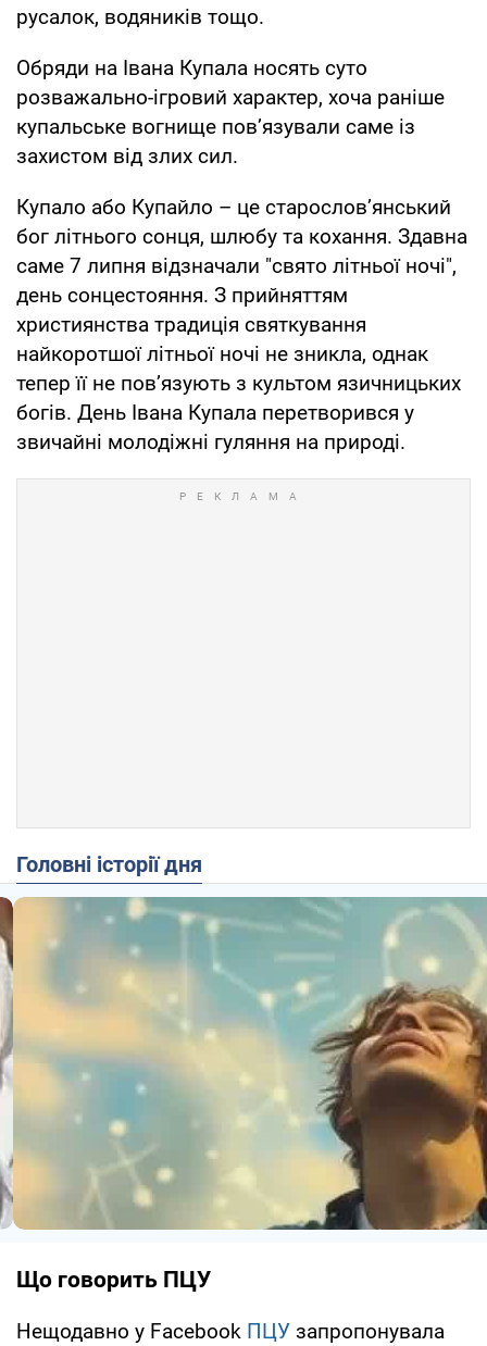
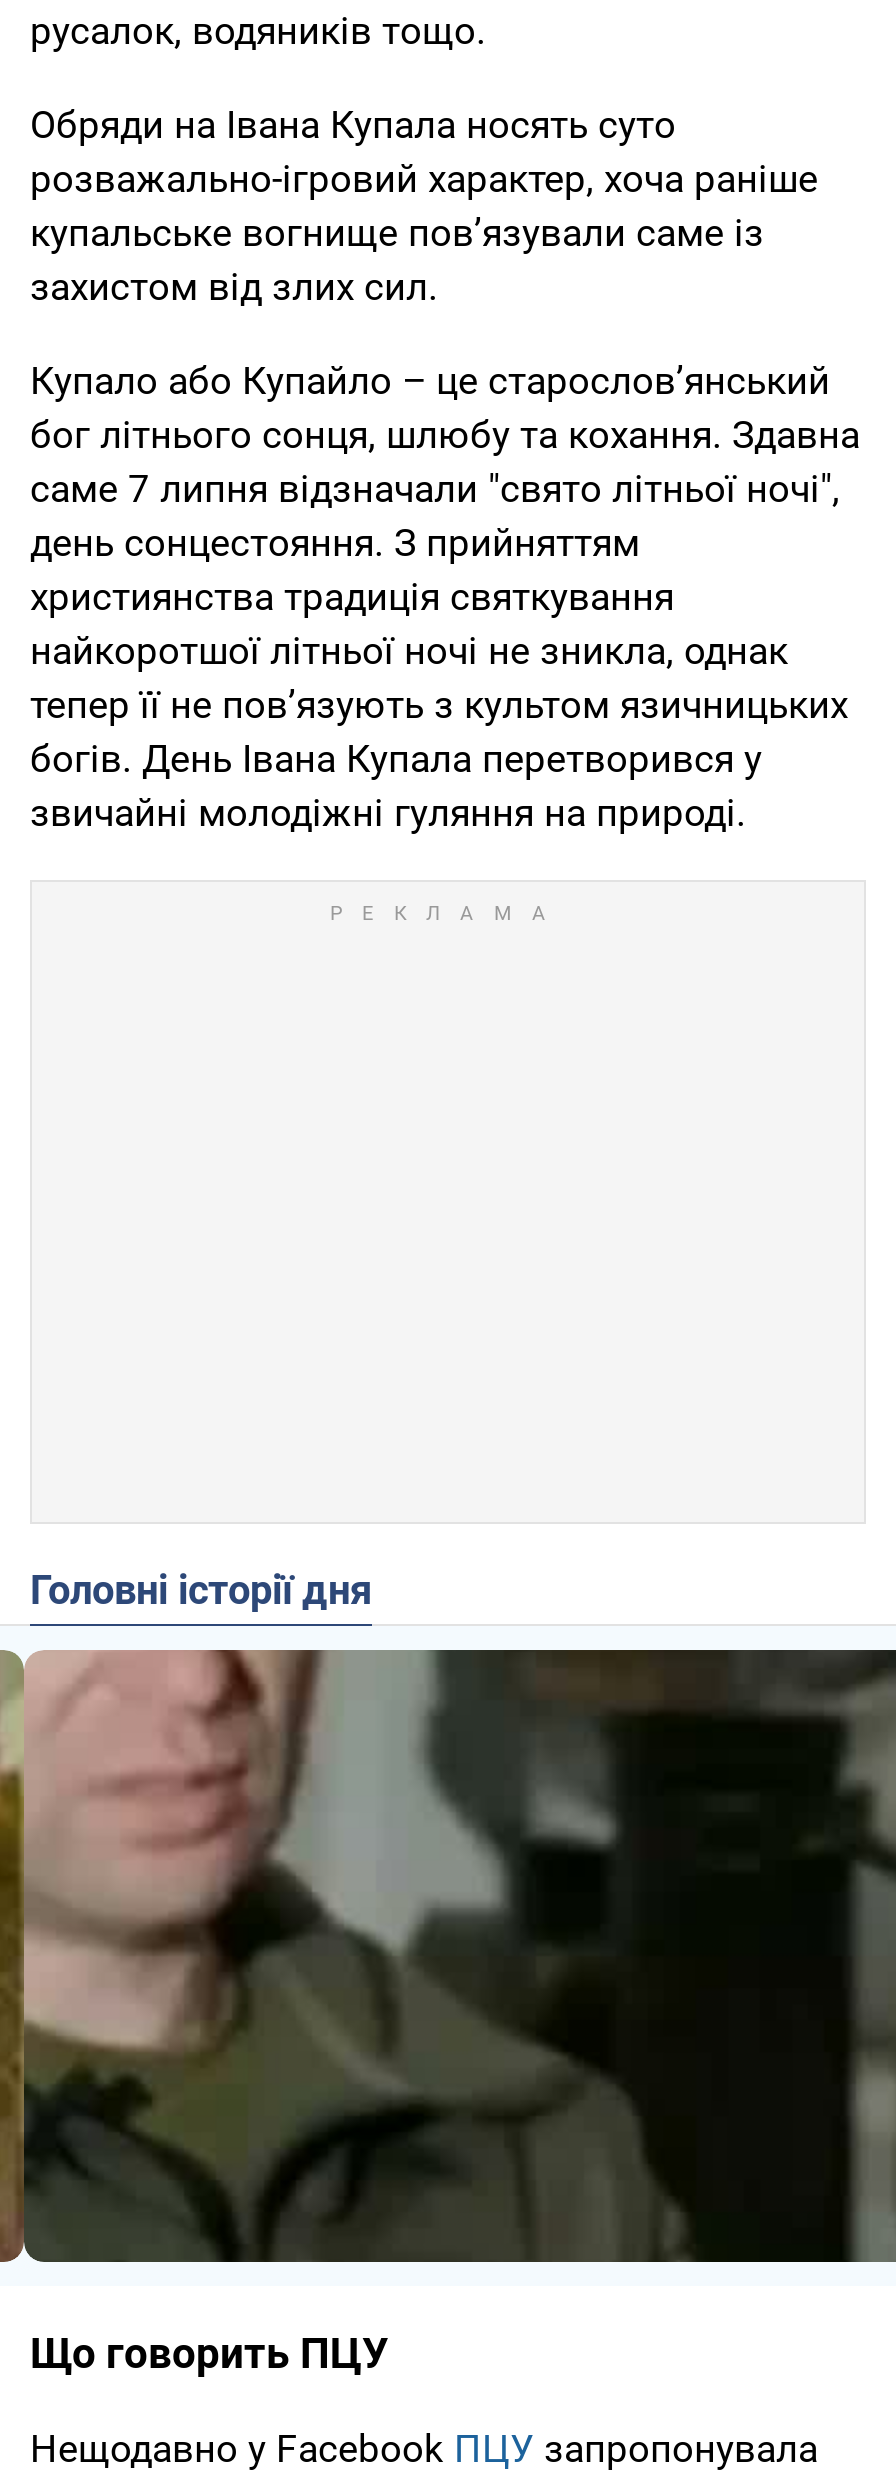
- [image]
+ [image]
